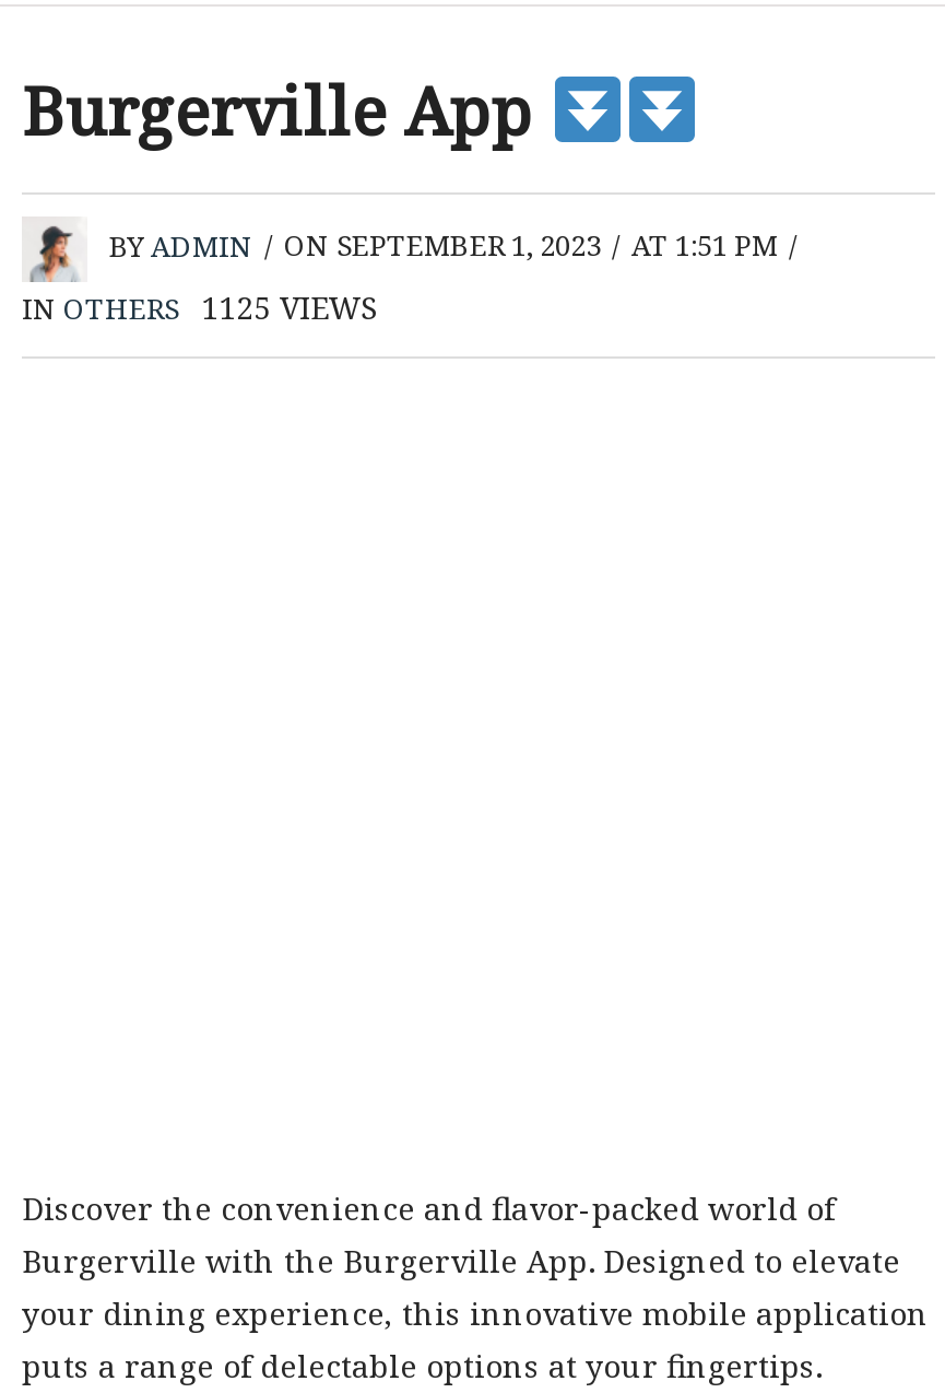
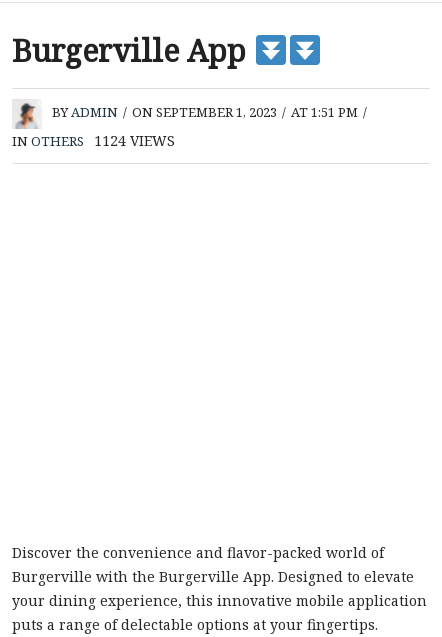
- IN OTHERS 1125 VIEWS
+ IN OTHERS 1124 VIEWS
